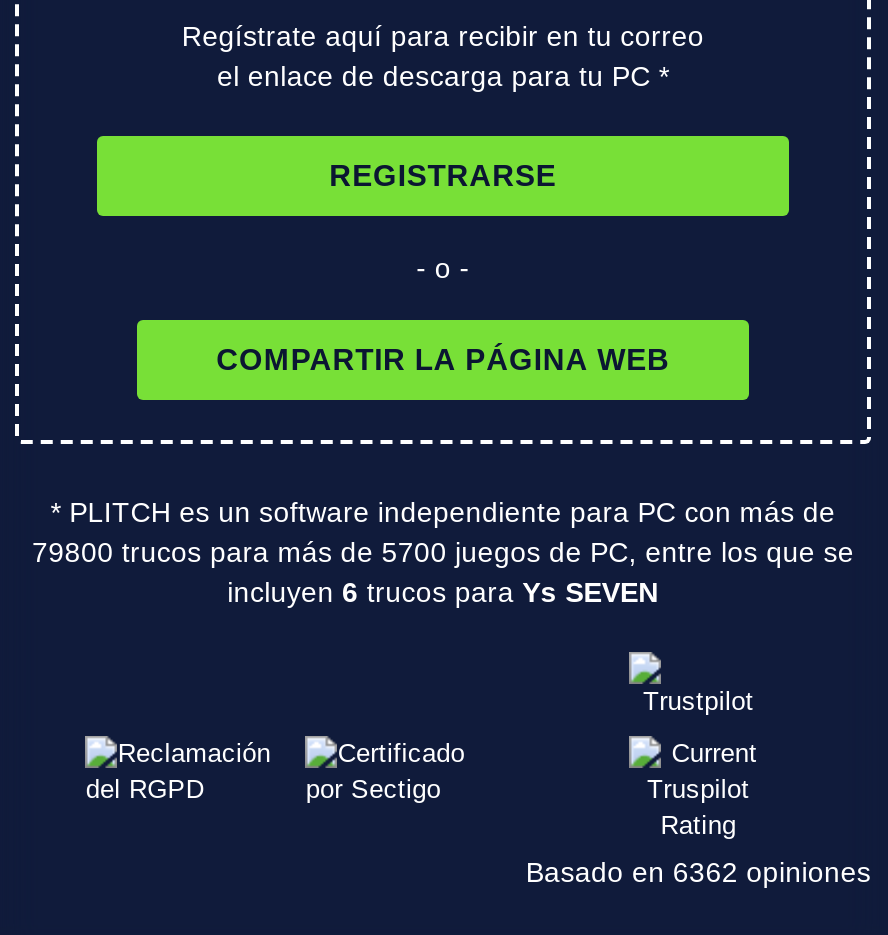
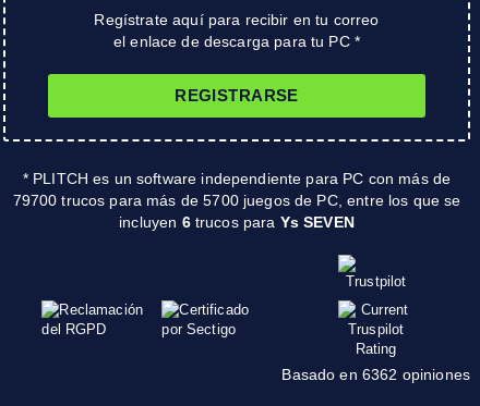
- - o -
- COMPARTIR LA PÁGINA WEB

- 79800 trucos para más de 5700 juegos de PC, entre los que se
+ 79700 trucos para más de 5700 juegos de PC, entre los que se
